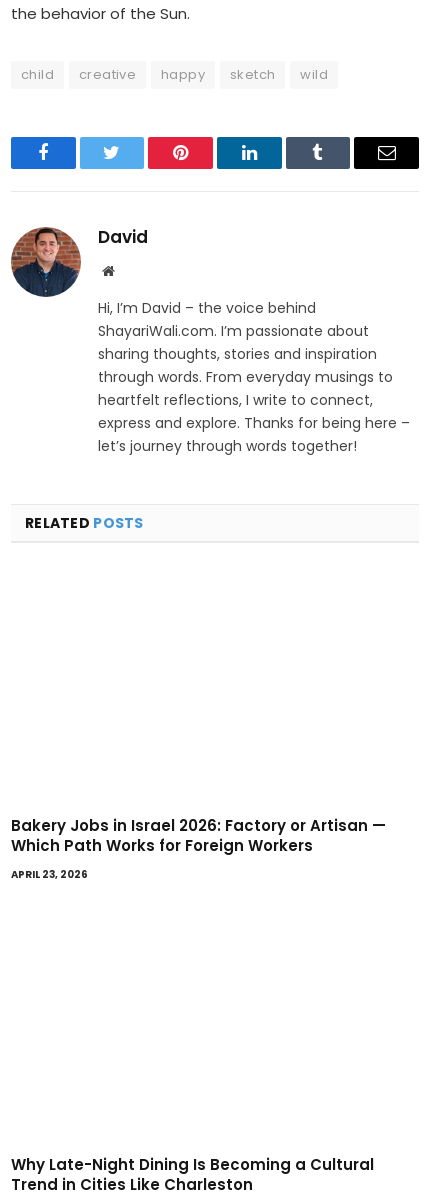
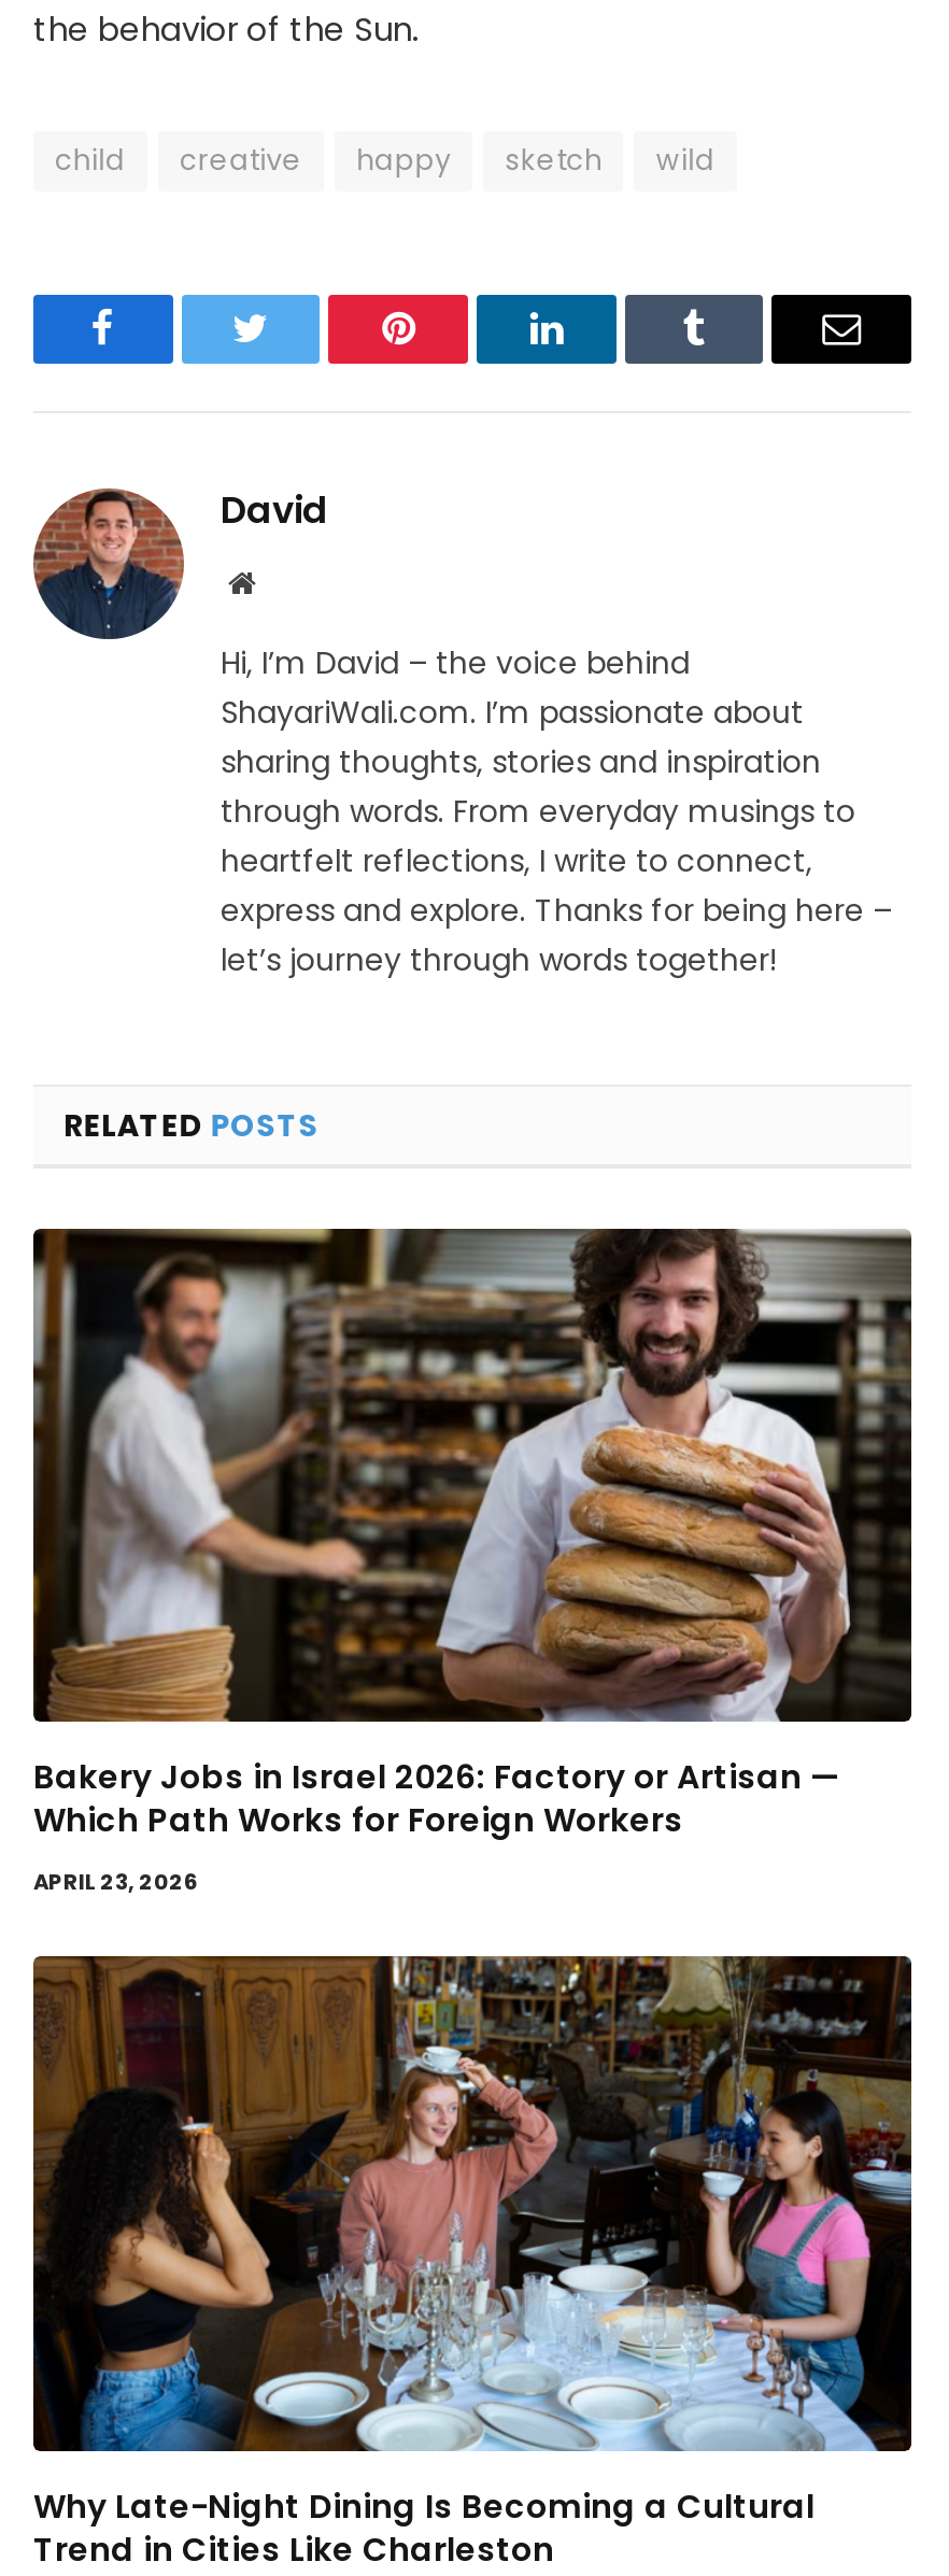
+ [image]

+ [image]
